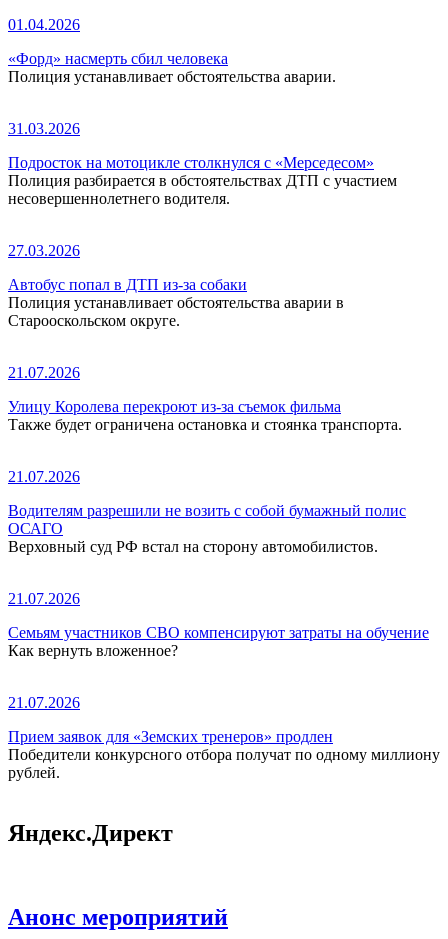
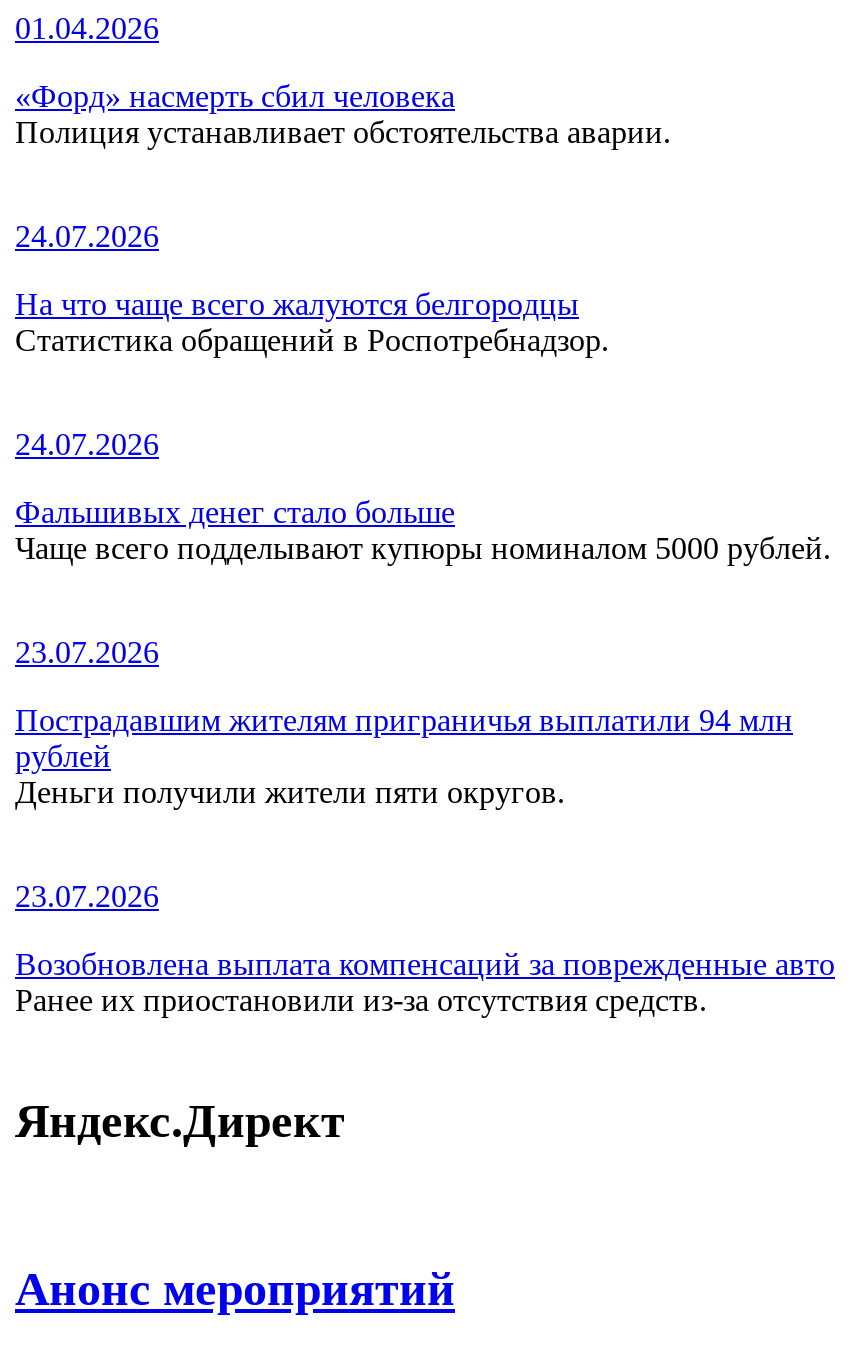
- 31.03.2026
- Подросток на мотоцикле столкнулся с «Мерседесом»
- Полиция разбирается в обстоятельствах ДТП с участием
- несовершеннолетнего водителя.
- 27.03.2026
- Автобус попал в ДТП из-за собаки
- Полиция устанавливает обстоятельства аварии в
- Старооскольском округе.
- 21.07.2026
- Улицу Королева перекроют из-за съемок фильма
- Также будет ограничена остановка и стоянка транспорта.
- 21.07.2026
- Водителям разрешили не возить с собой бумажный полис
- ОСАГО
- Верховный суд РФ встал на сторону автомобилистов.
- 21.07.2026
- Семьям участников СВО компенсируют затраты на обучение
- Как вернуть вложенное?
- 21.07.2026
- Прием заявок для «Земских тренеров» продлен
- Победители конкурсного отбора получат по одному миллиону
- рублей.
+ 24.07.2026
+ На что чаще всего жалуются белгородцы
+ Статистика обращений в Роспотребнадзор.
+ 24.07.2026
+ Фальшивых денег стало больше
+ Чаще всего подделывают купюры номиналом 5000 рублей.
+ 23.07.2026
+ Пострадавшим жителям приграничья выплатили 94 млн
+ рублей
+ Деньги получили жители пяти округов.
+ 23.07.2026
+ Возобновлена выплата компенсаций за поврежденные авто
+ Ранее их приостановили из-за отсутствия средств.
